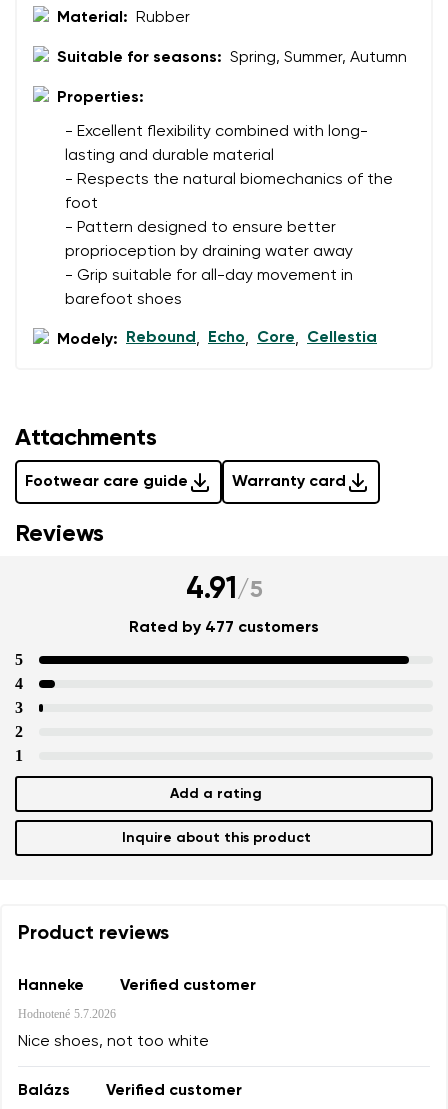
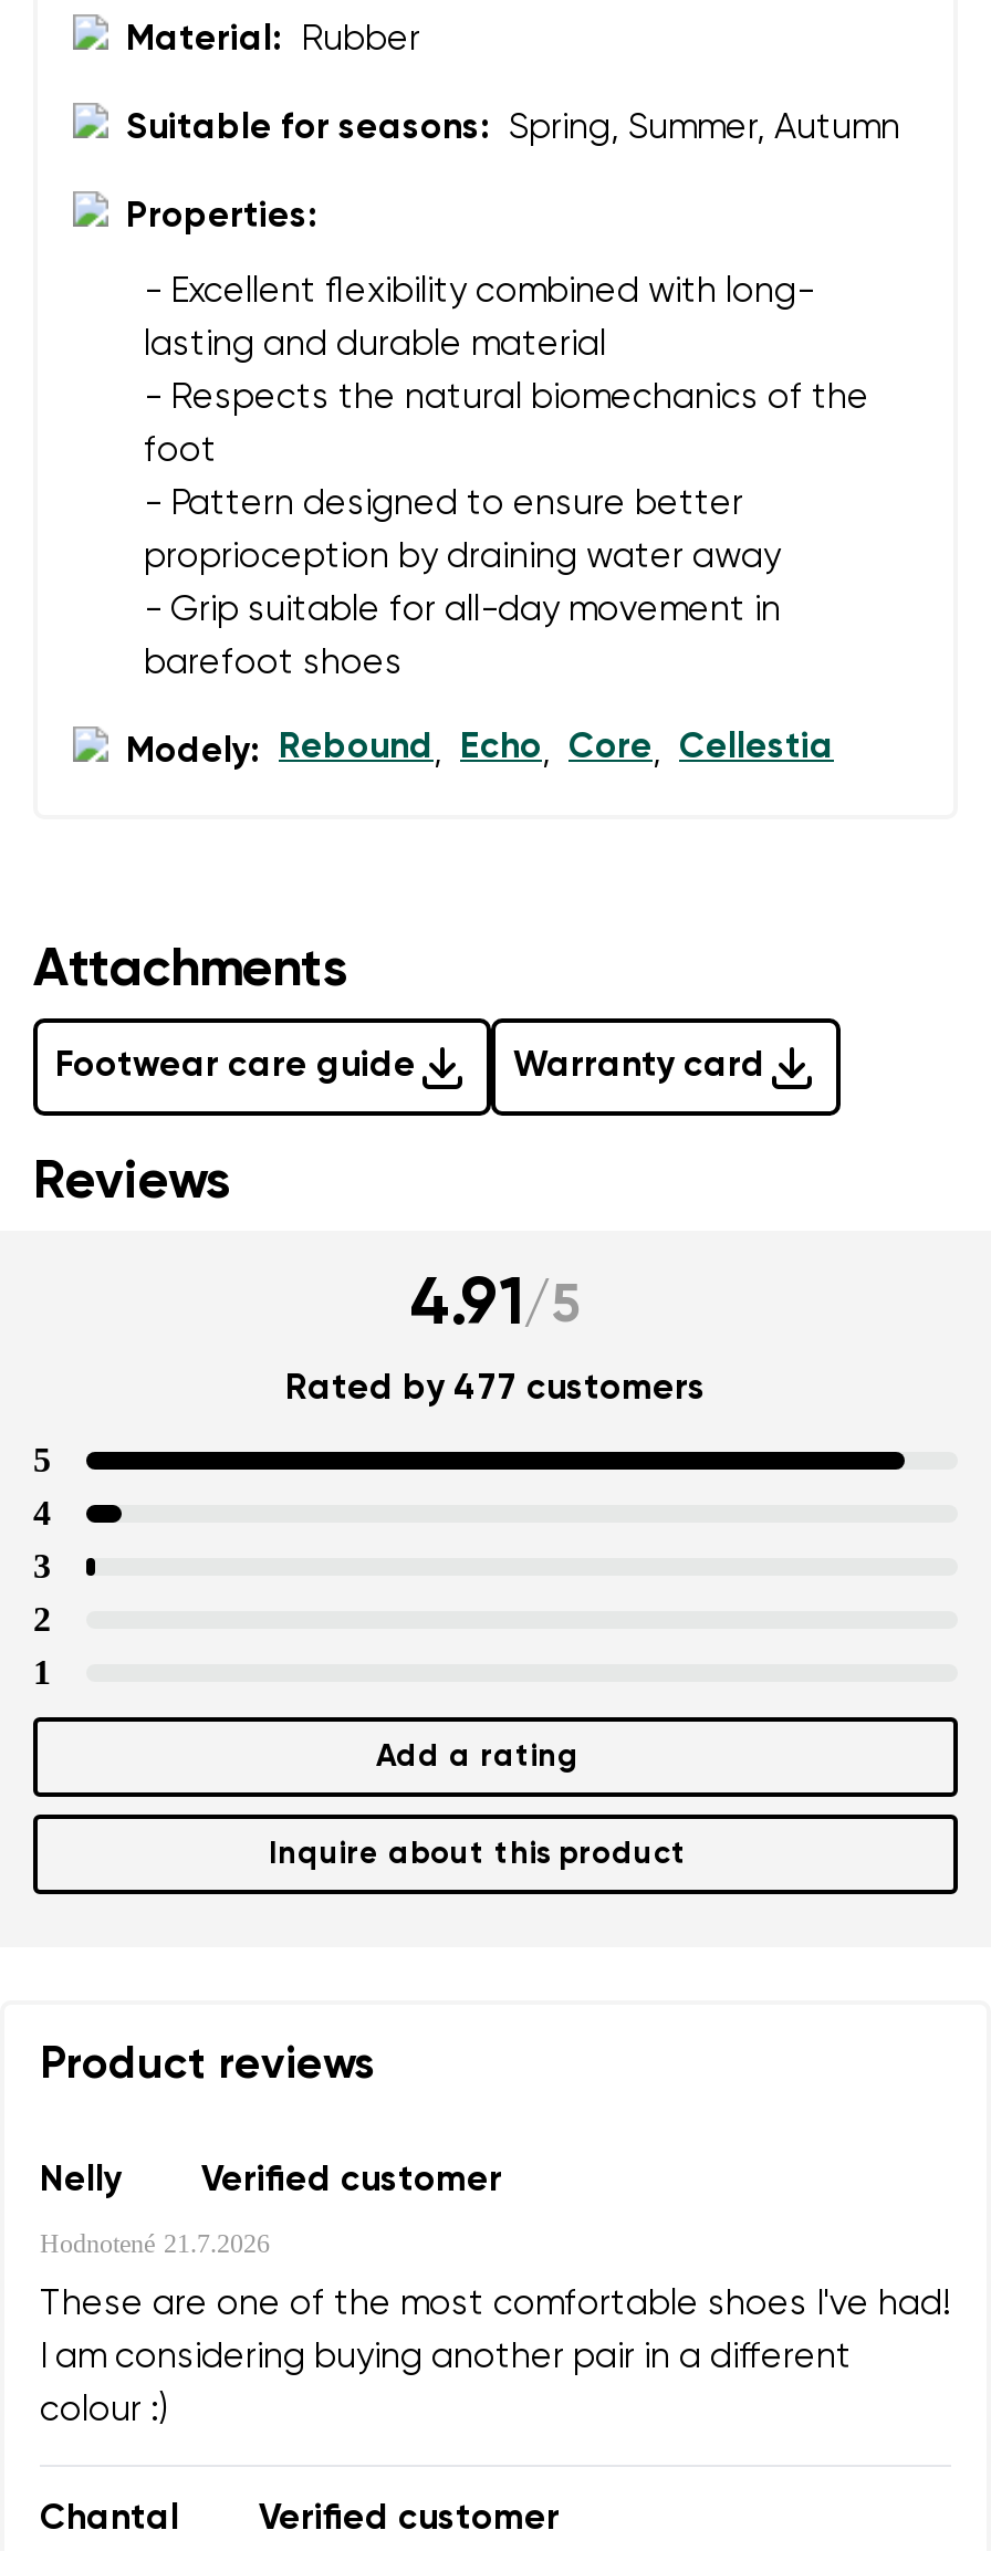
- Hanneke
+ Nelly

- Hodnotené 5.7.2026
- Nice shoes, not too white
- Balázs
+ Hodnotené 21.7.2026
+ These are one of the most comfortable shoes I've had!
+ I am considering buying another pair in a different
+ colour :)
+ Chantal
